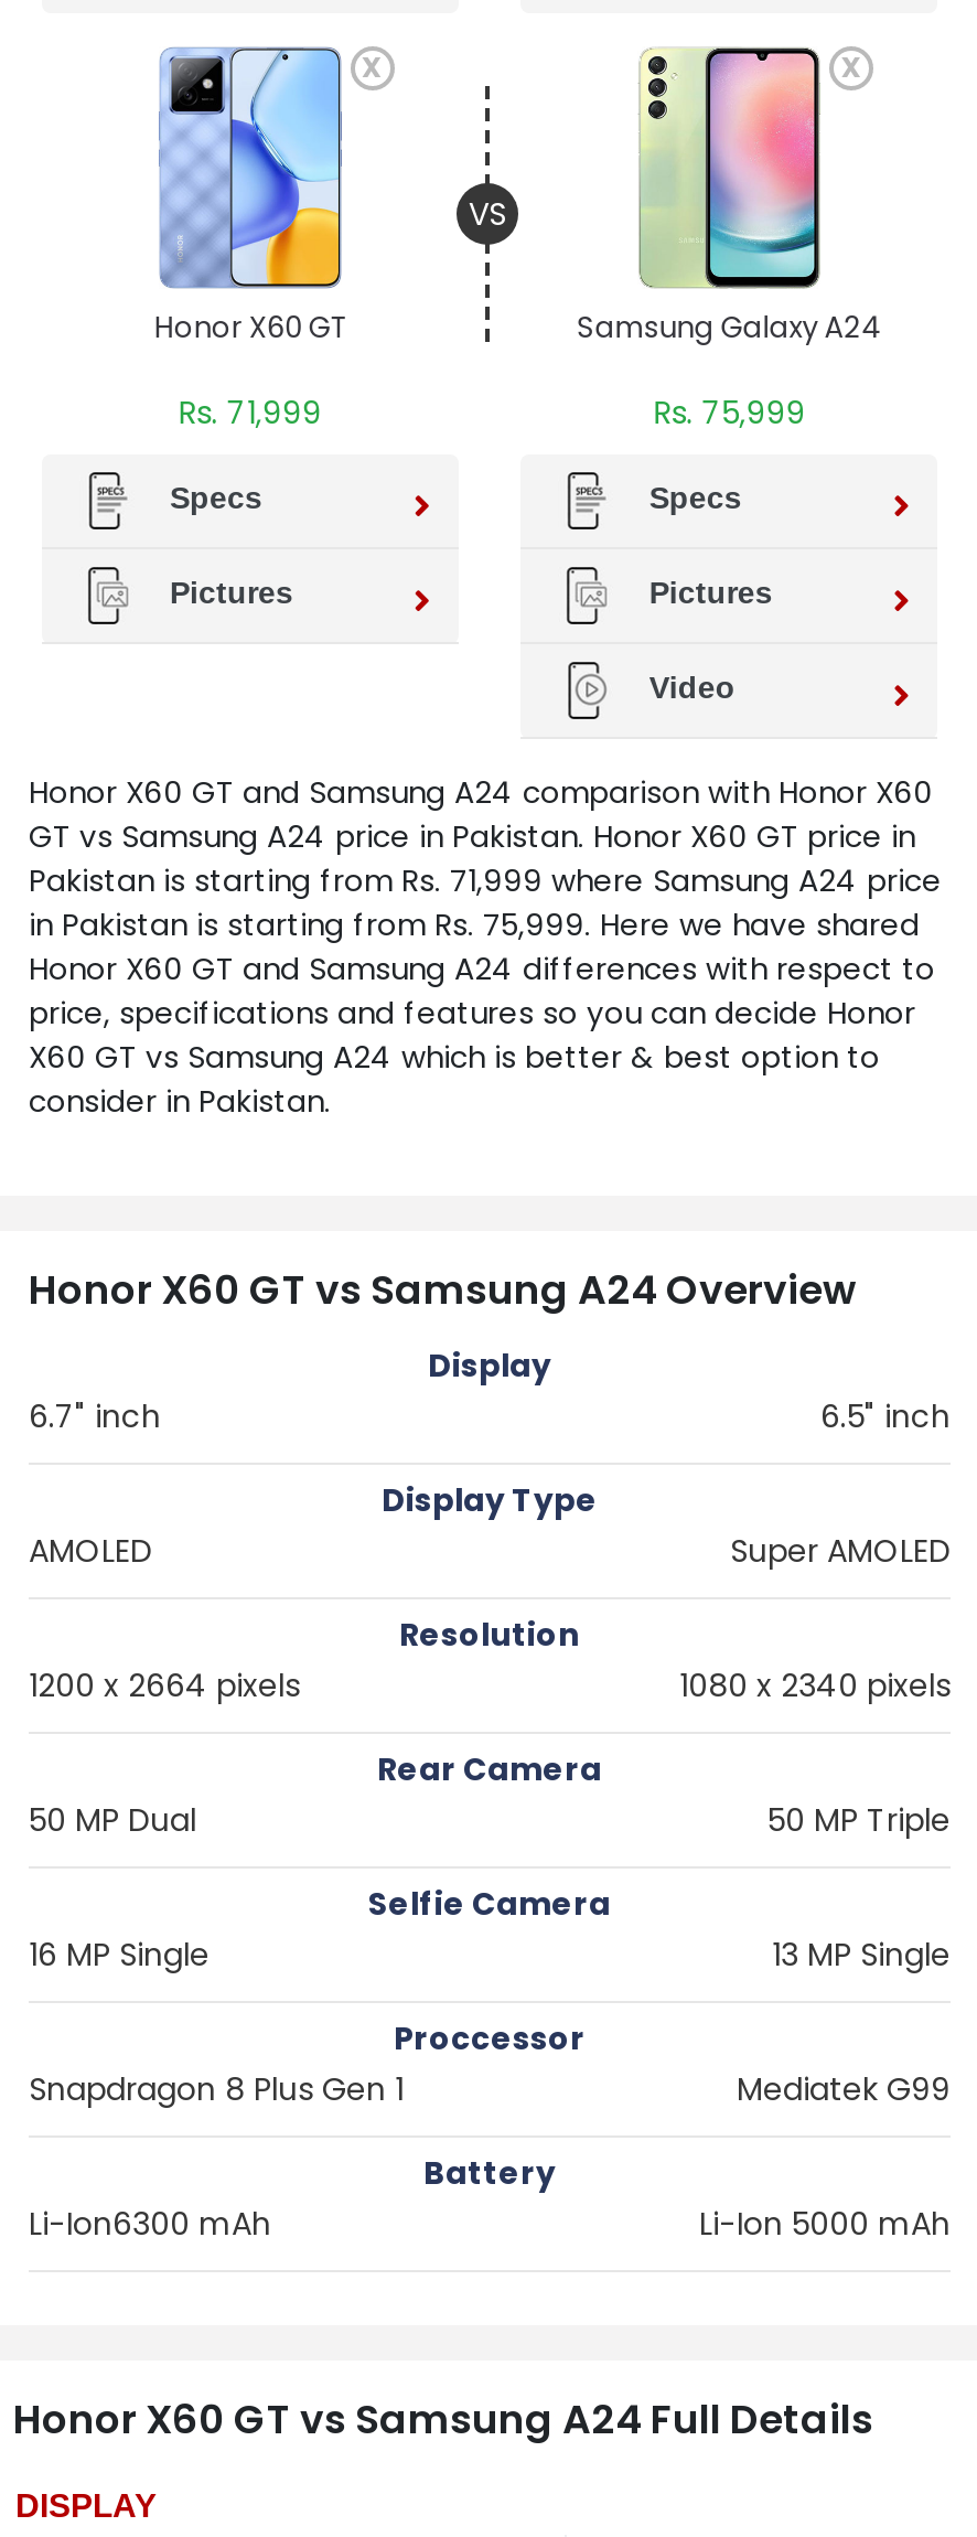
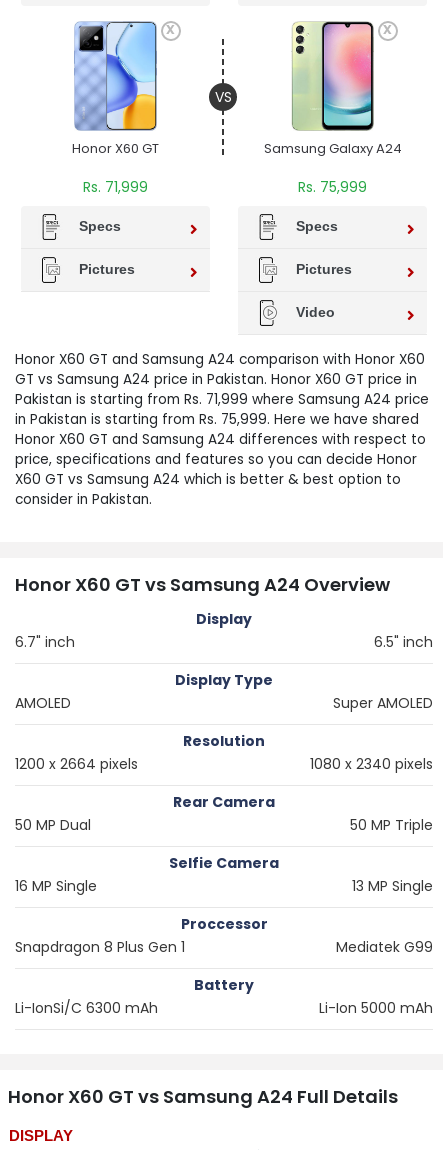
- Li-Ion6300 mAh
+ Li-IonSi/C 6300 mAh
